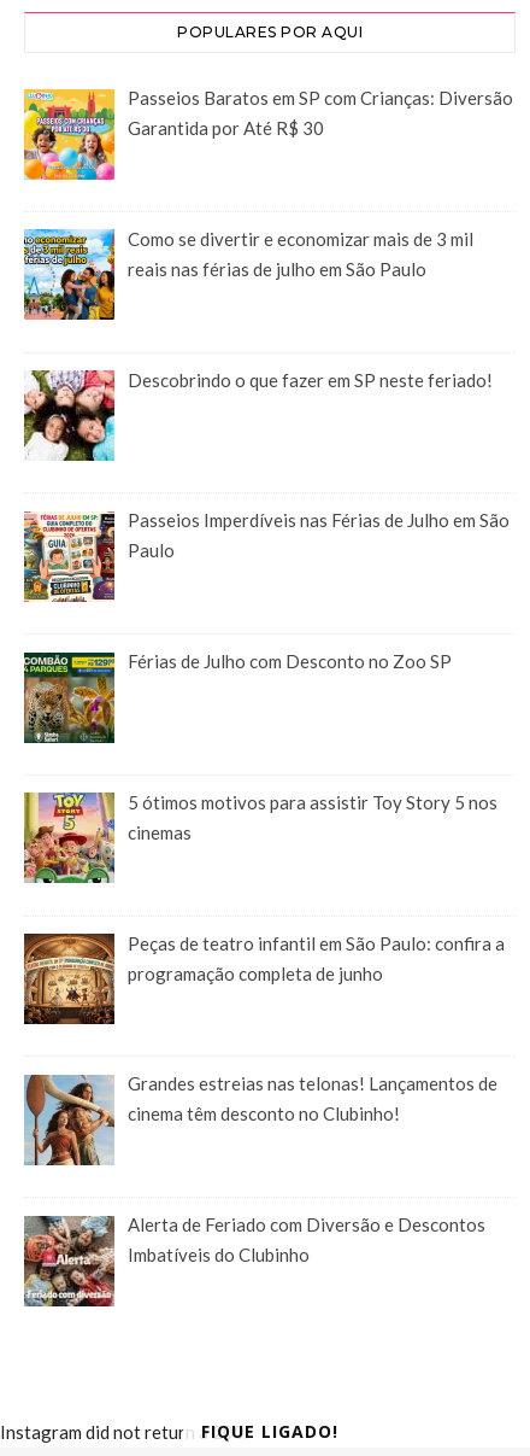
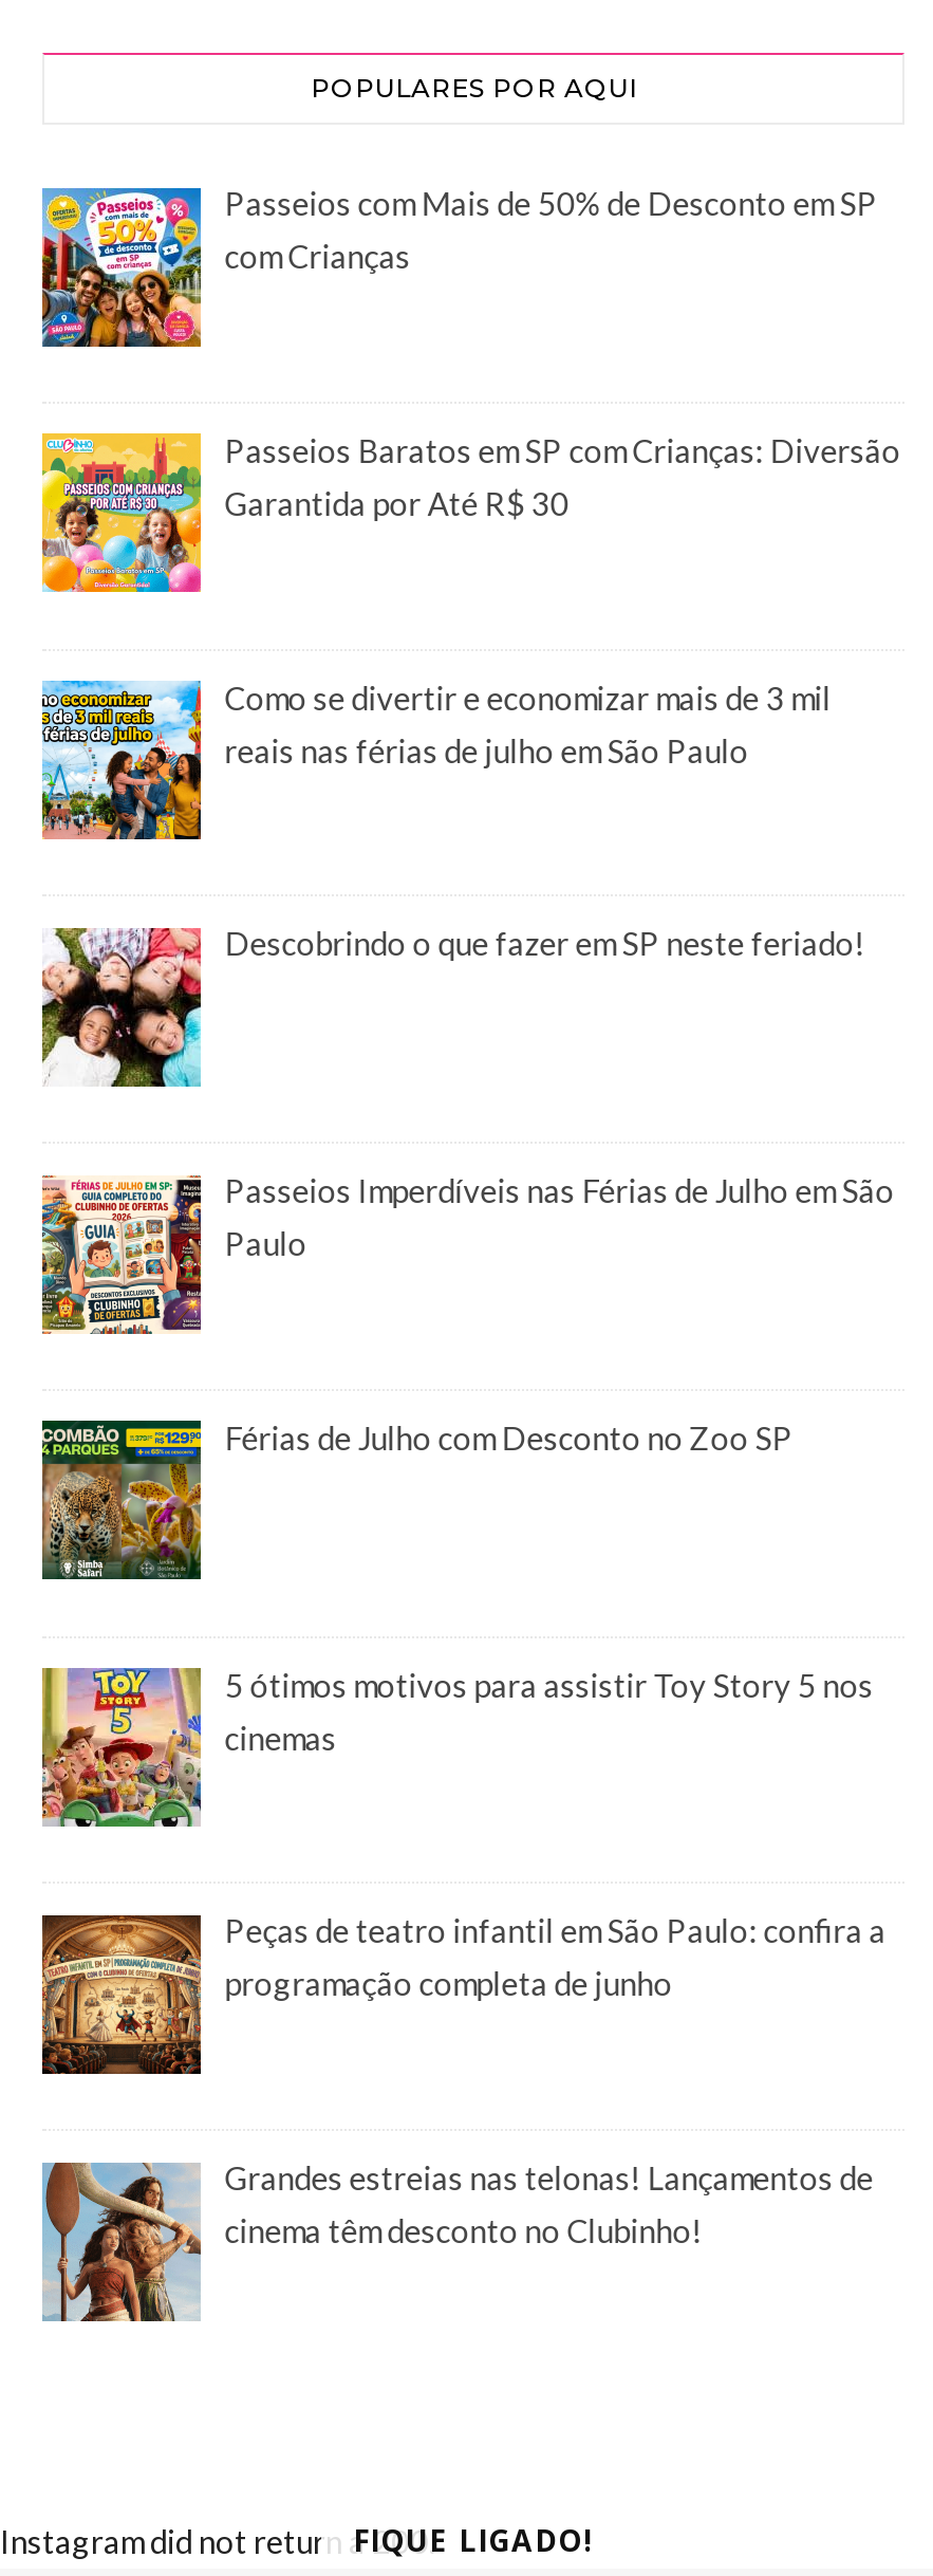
+ [image]
+ Passeios com Mais de 50% de Desconto em SP
+ com Crianças

moved down: [image] | Passeios Baratos em SP com Crianças: Diversão | Garantida por Até R$ 30 | ... | Grandes estreias nas telonas! Lançamentos de | cinema têm desconto no Clubinho!

- [image]
- Alerta de Feriado com Diversão e Descontos
- Imbatíveis do Clubinho
